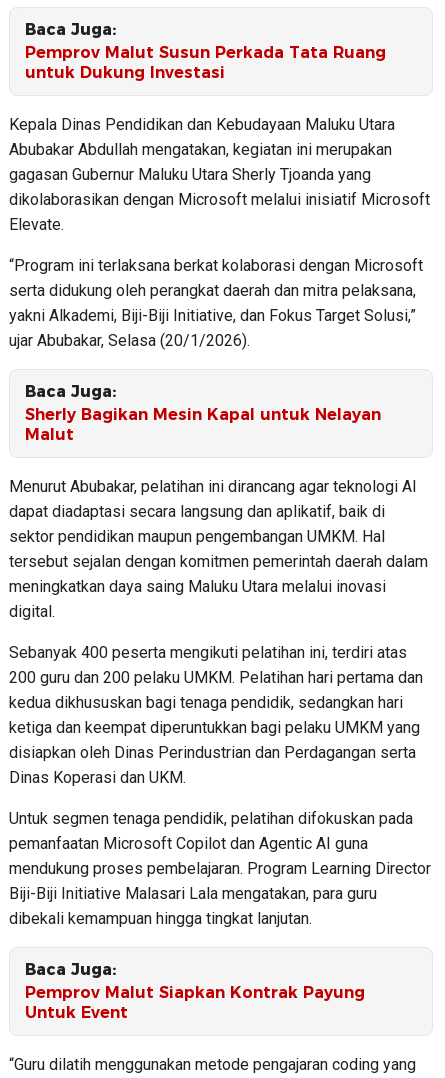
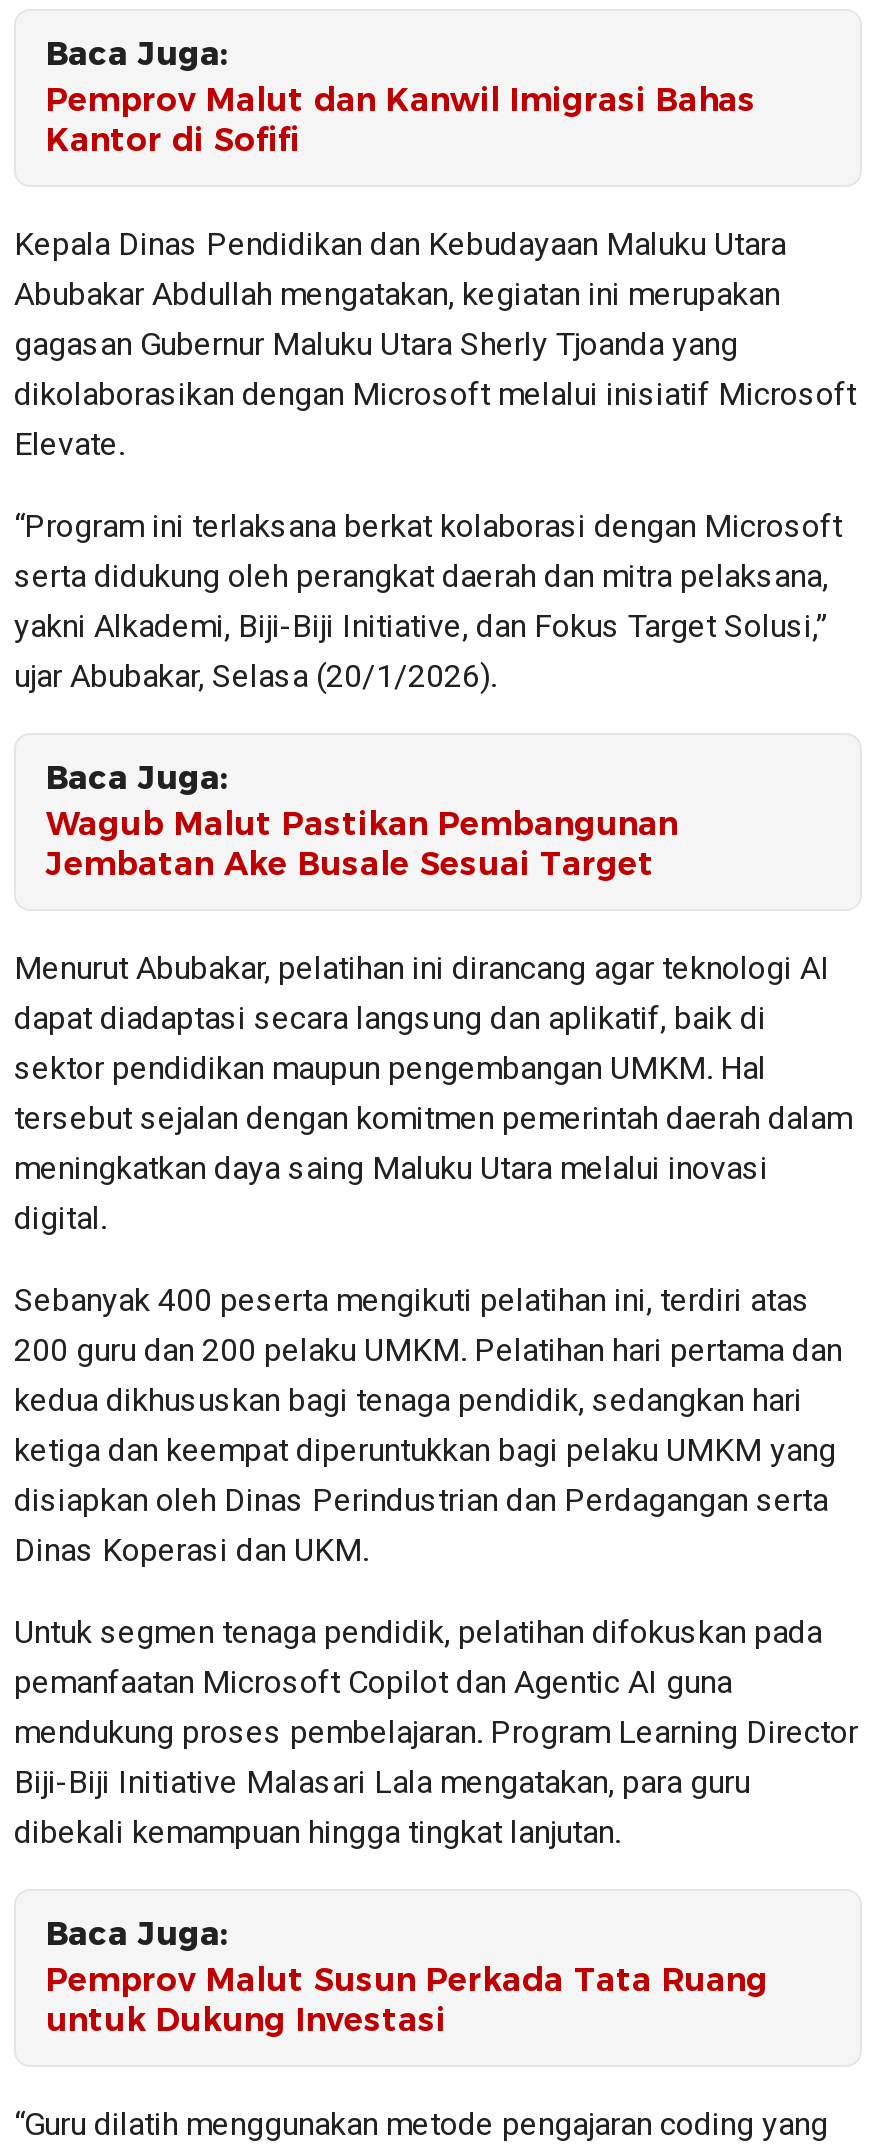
moved down: Pemprov Malut Susun Perkada Tata Ruang | untuk Dukung Investasi

+ Pemprov Malut dan Kanwil Imigrasi Bahas
+ Kantor di Sofifi

- Sherly Bagikan Mesin Kapal untuk Nelayan
- Malut
+ Wagub Malut Pastikan Pembangunan
+ Jembatan Ake Busale Sesuai Target

- Pemprov Malut Siapkan Kontrak Payung
- Untuk Event
